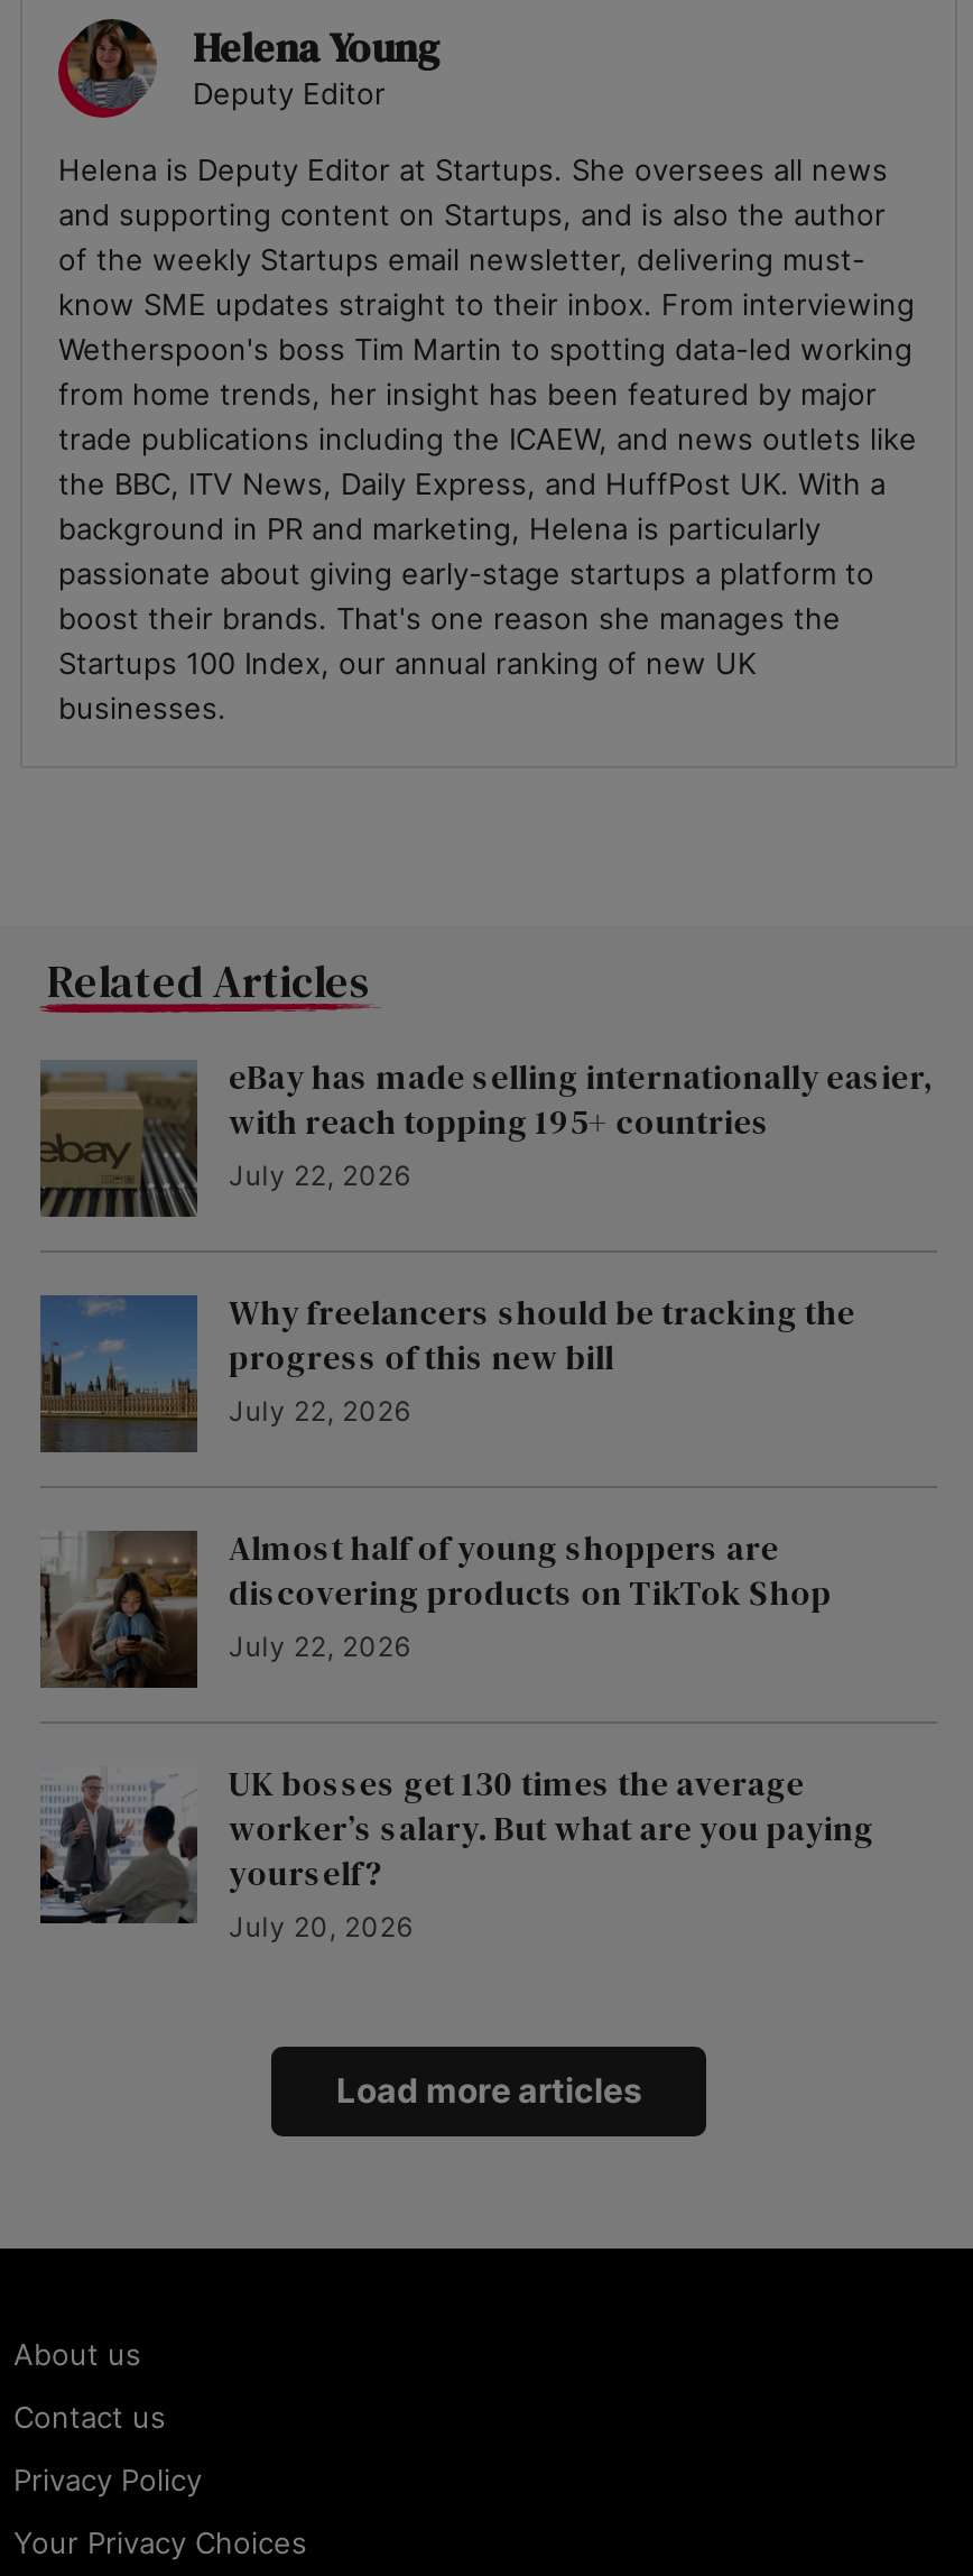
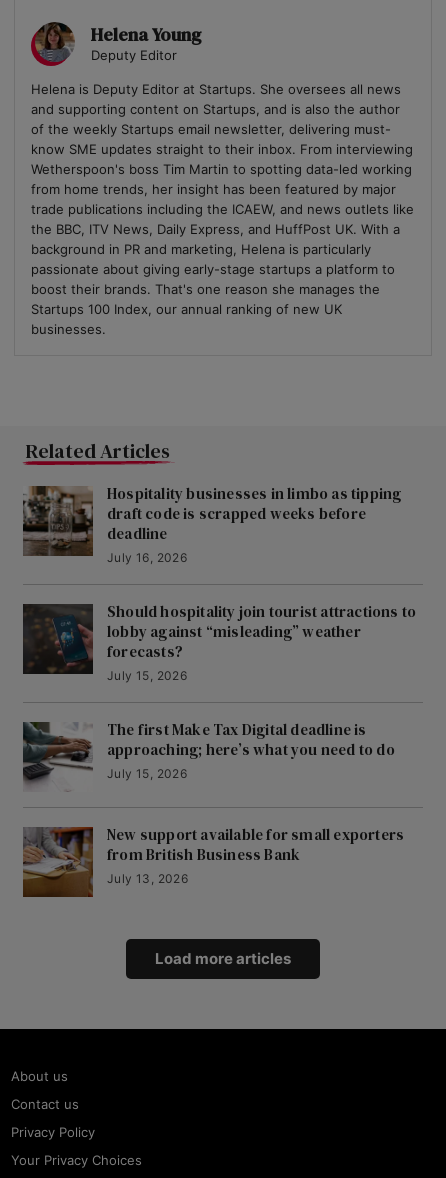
- [image]
- eBay has made selling internationally easier,
- with reach topping 195+ countries
- July 22, 2026
+ [image]
+ Hospitality businesses in limbo as tipping
+ draft code is scrapped weeks before
+ deadline
+ July 16, 2026

- [image]
- Why freelancers should be tracking the
- progress of this new bill
- July 22, 2026
+ [image]
+ Should hospitality join tourist attractions to
+ lobby against “misleading” weather
+ forecasts?
+ July 15, 2026

- [image]
- Almost half of young shoppers are
- discovering products on TikTok Shop
- July 22, 2026
+ [image]
+ The first Make Tax Digital deadline is
+ approaching; here’s what you need to do
+ July 15, 2026

- [image]
- UK bosses get 130 times the average
- worker’s salary. But what are you paying
- yourself?
- July 20, 2026
+ [image]
+ New support available for small exporters
+ from British Business Bank
+ July 13, 2026
